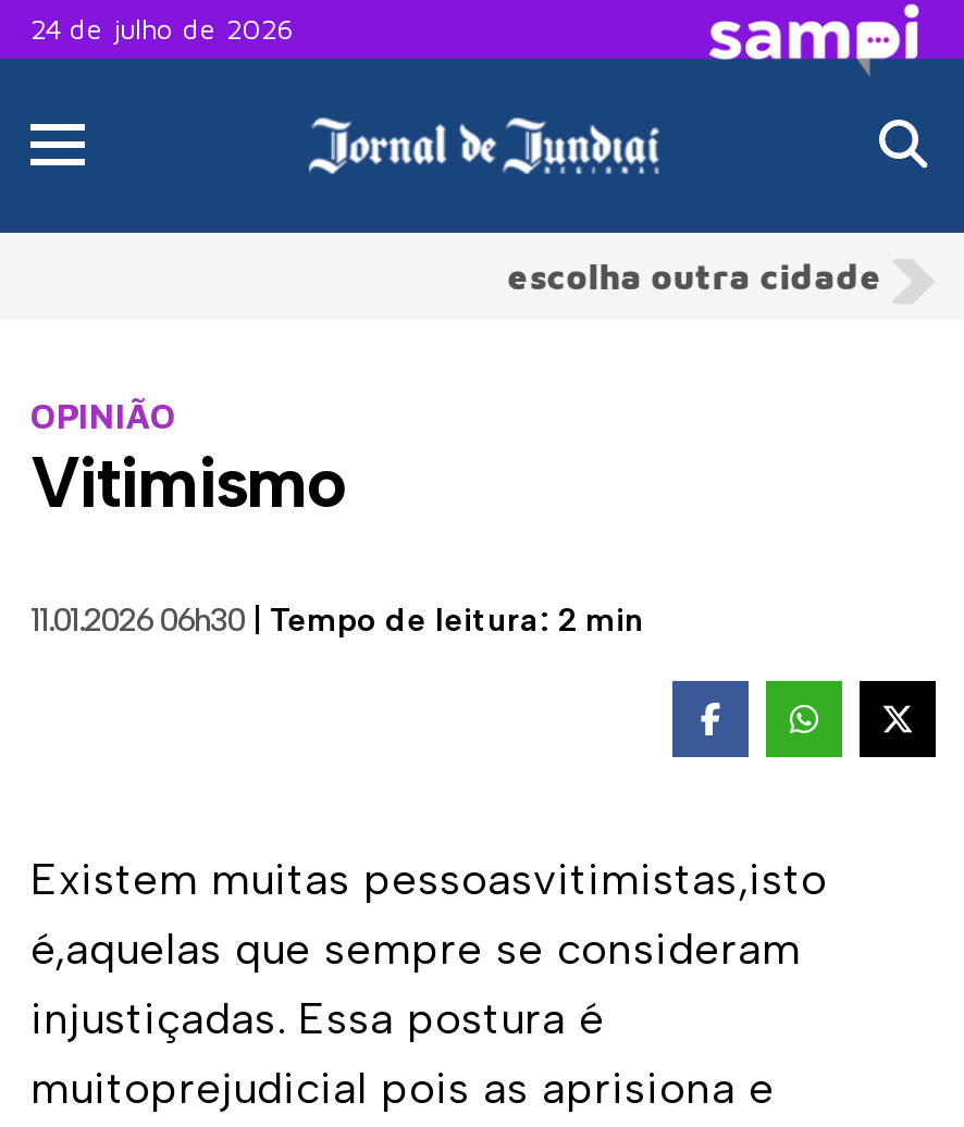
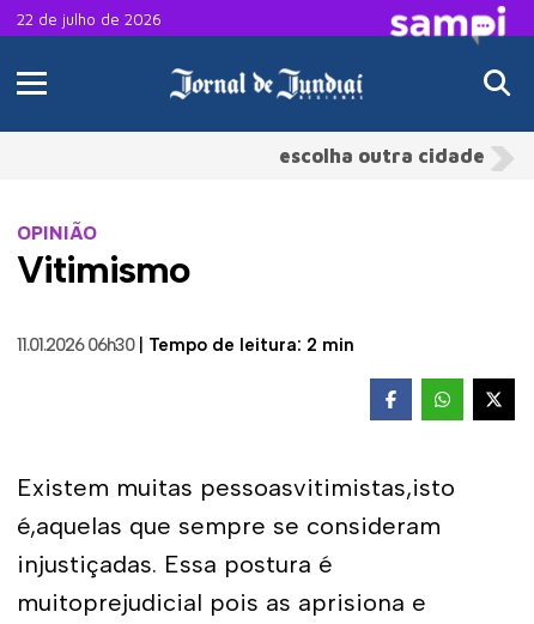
- 24 de julho de 2026
+ 22 de julho de 2026
